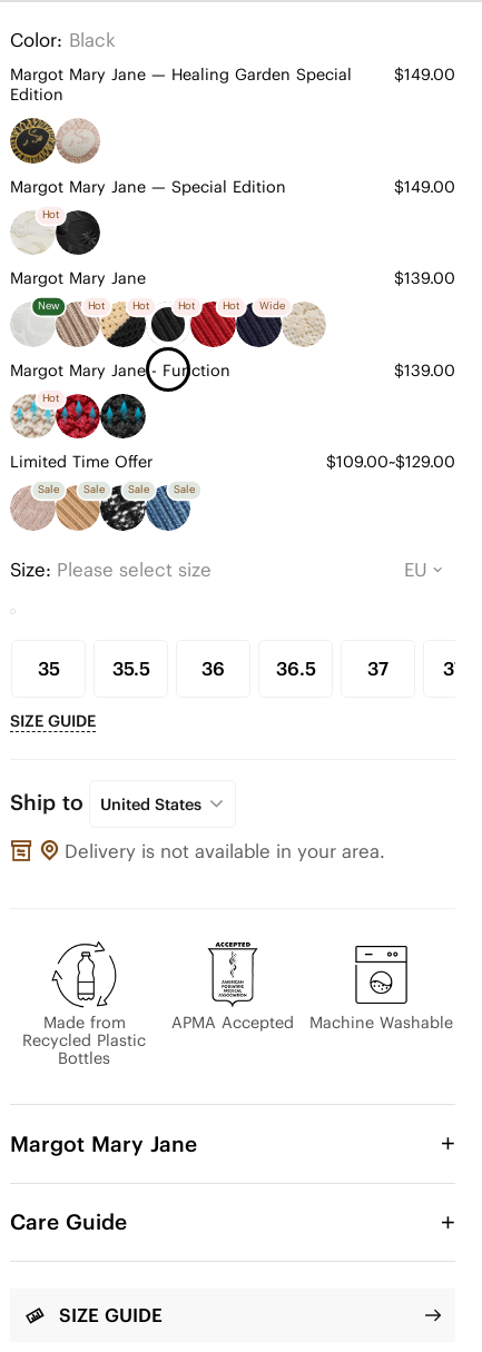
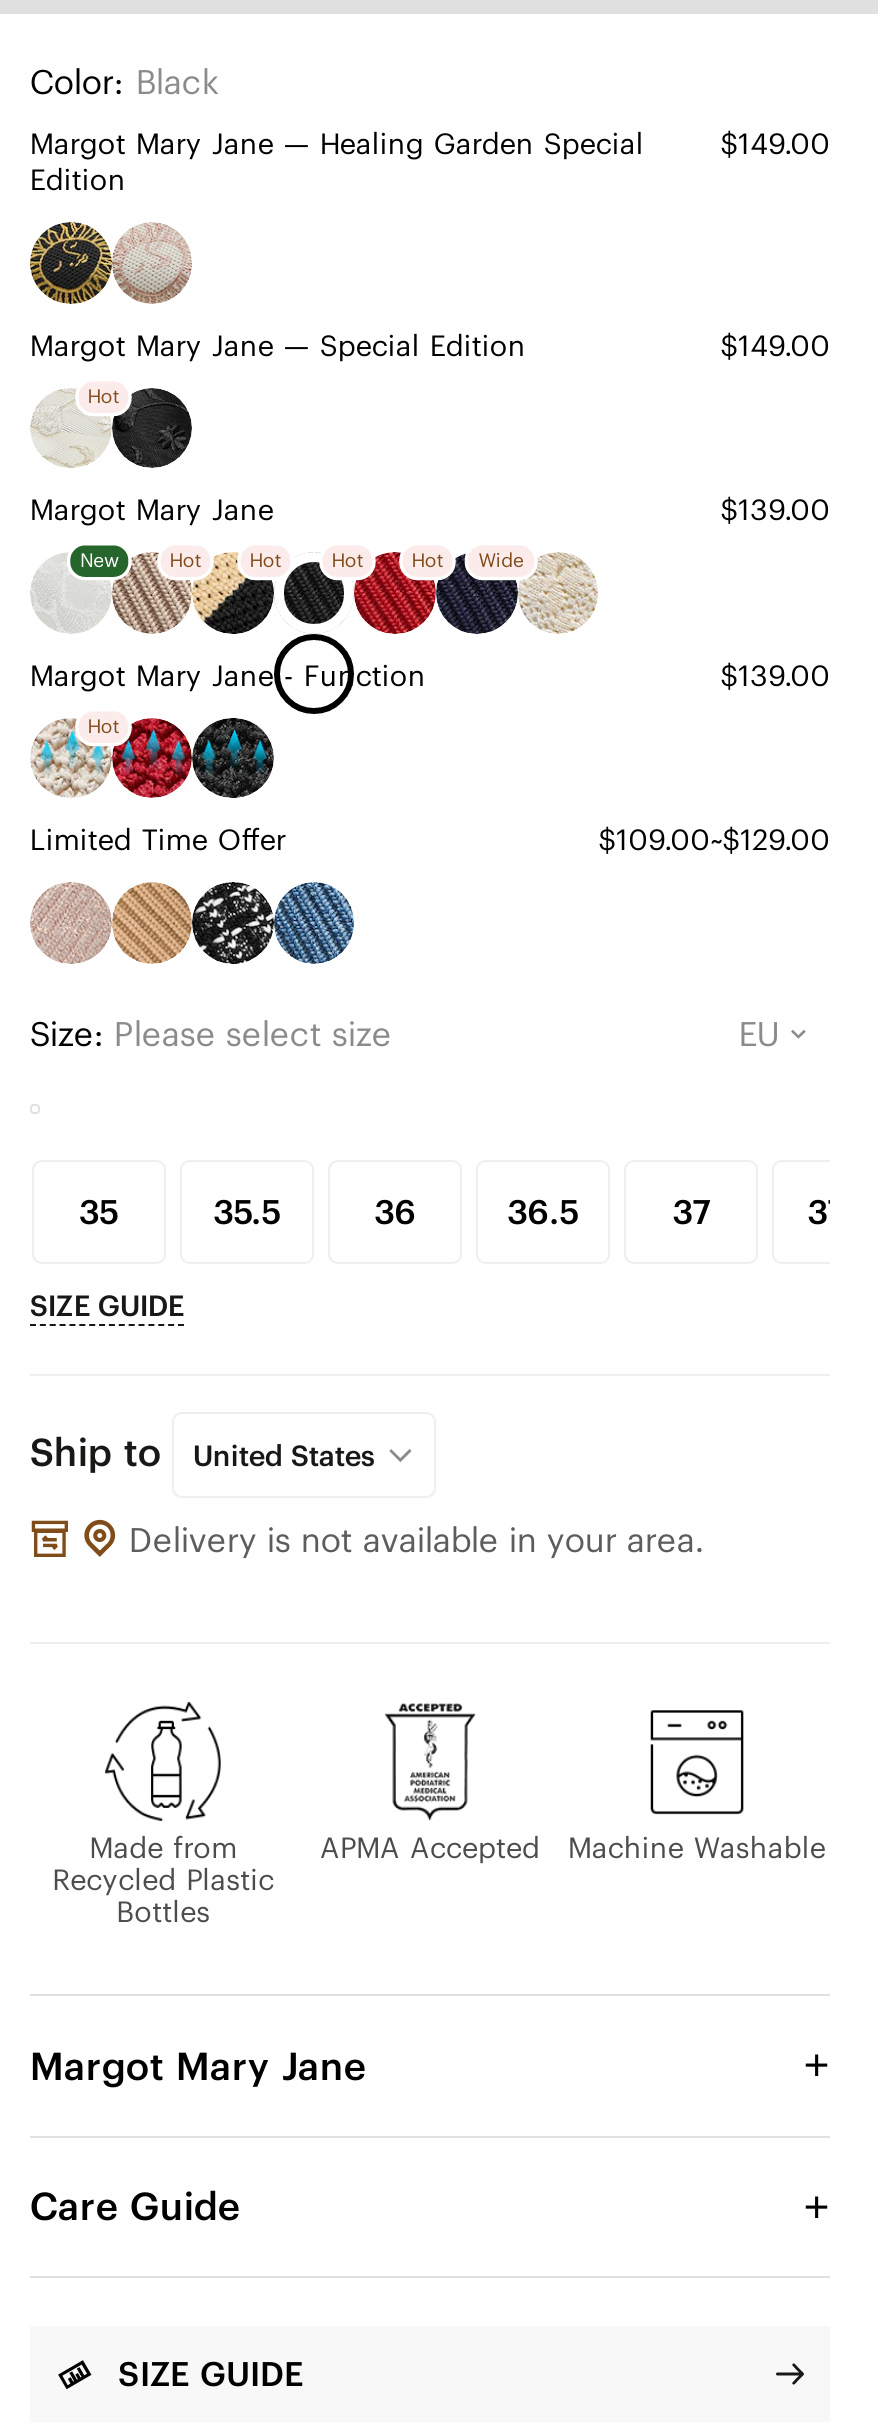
- Sale
- Sale
- Sale
- Sale
